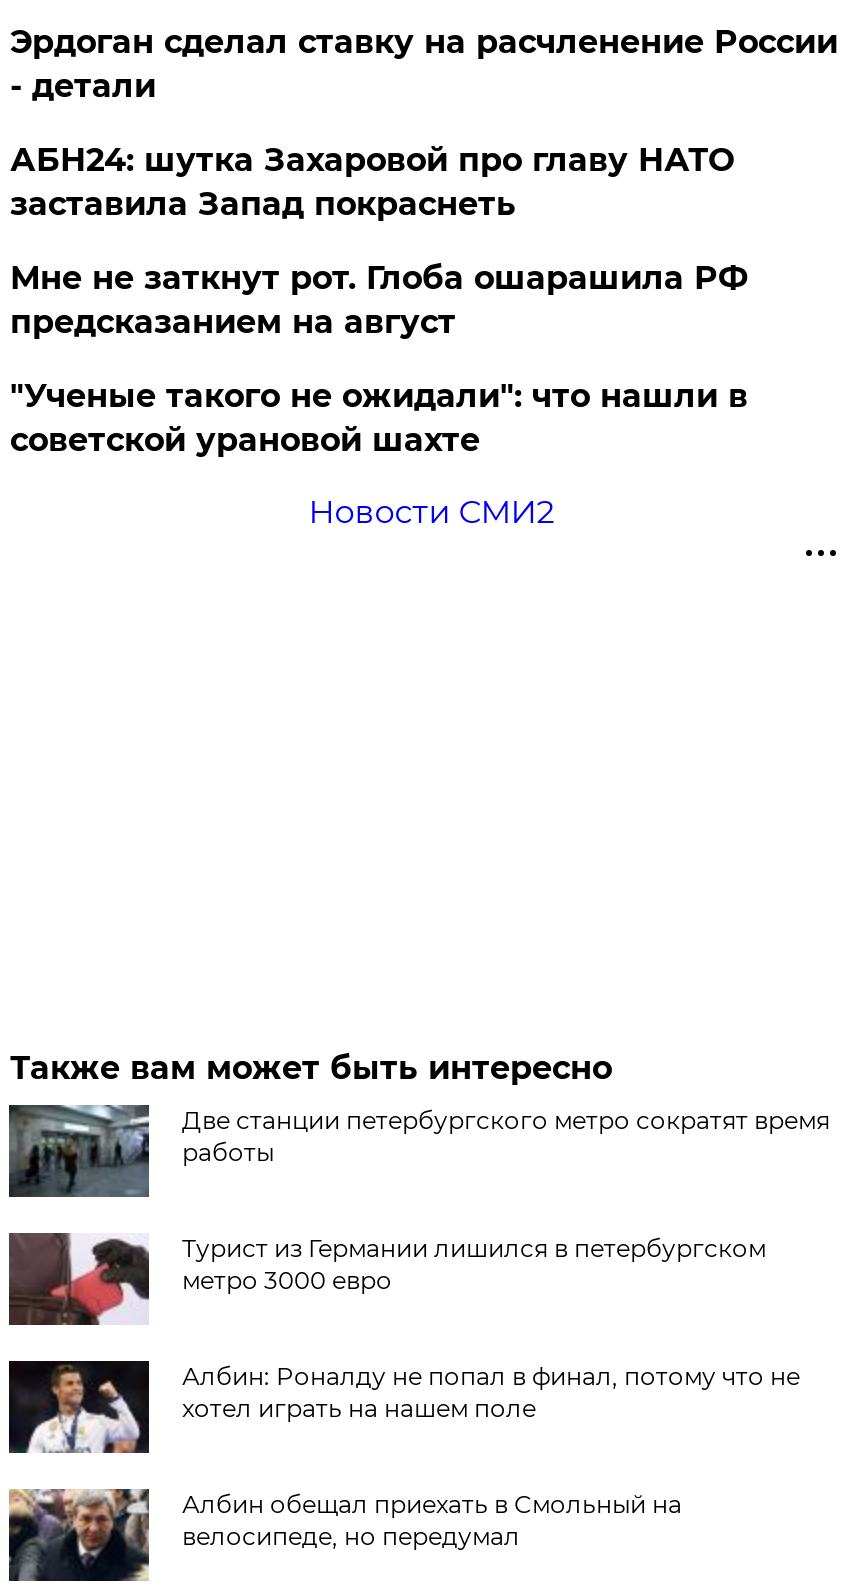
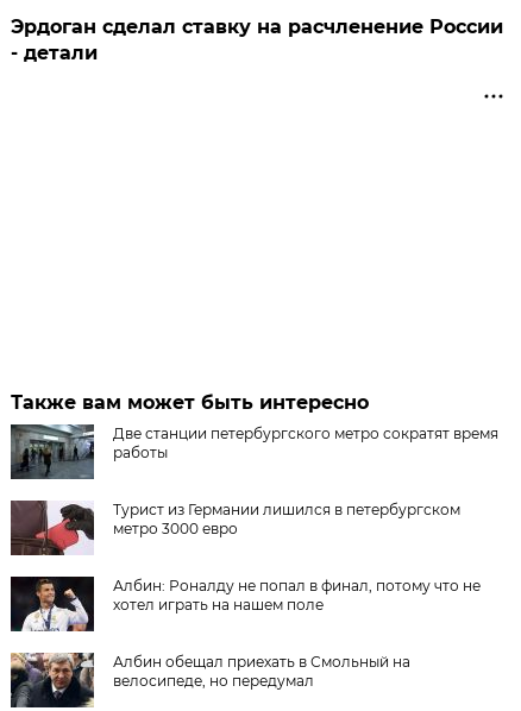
- АБН24: шутка Захаровой про главу НАТО
- заставила Запад покраснеть
- Мне не заткнут рот. Глоба ошарашила РФ
- предсказанием на август
- "Ученые такого не ожидали": что нашли в
- советской урановой шахте
- Новости СМИ2
